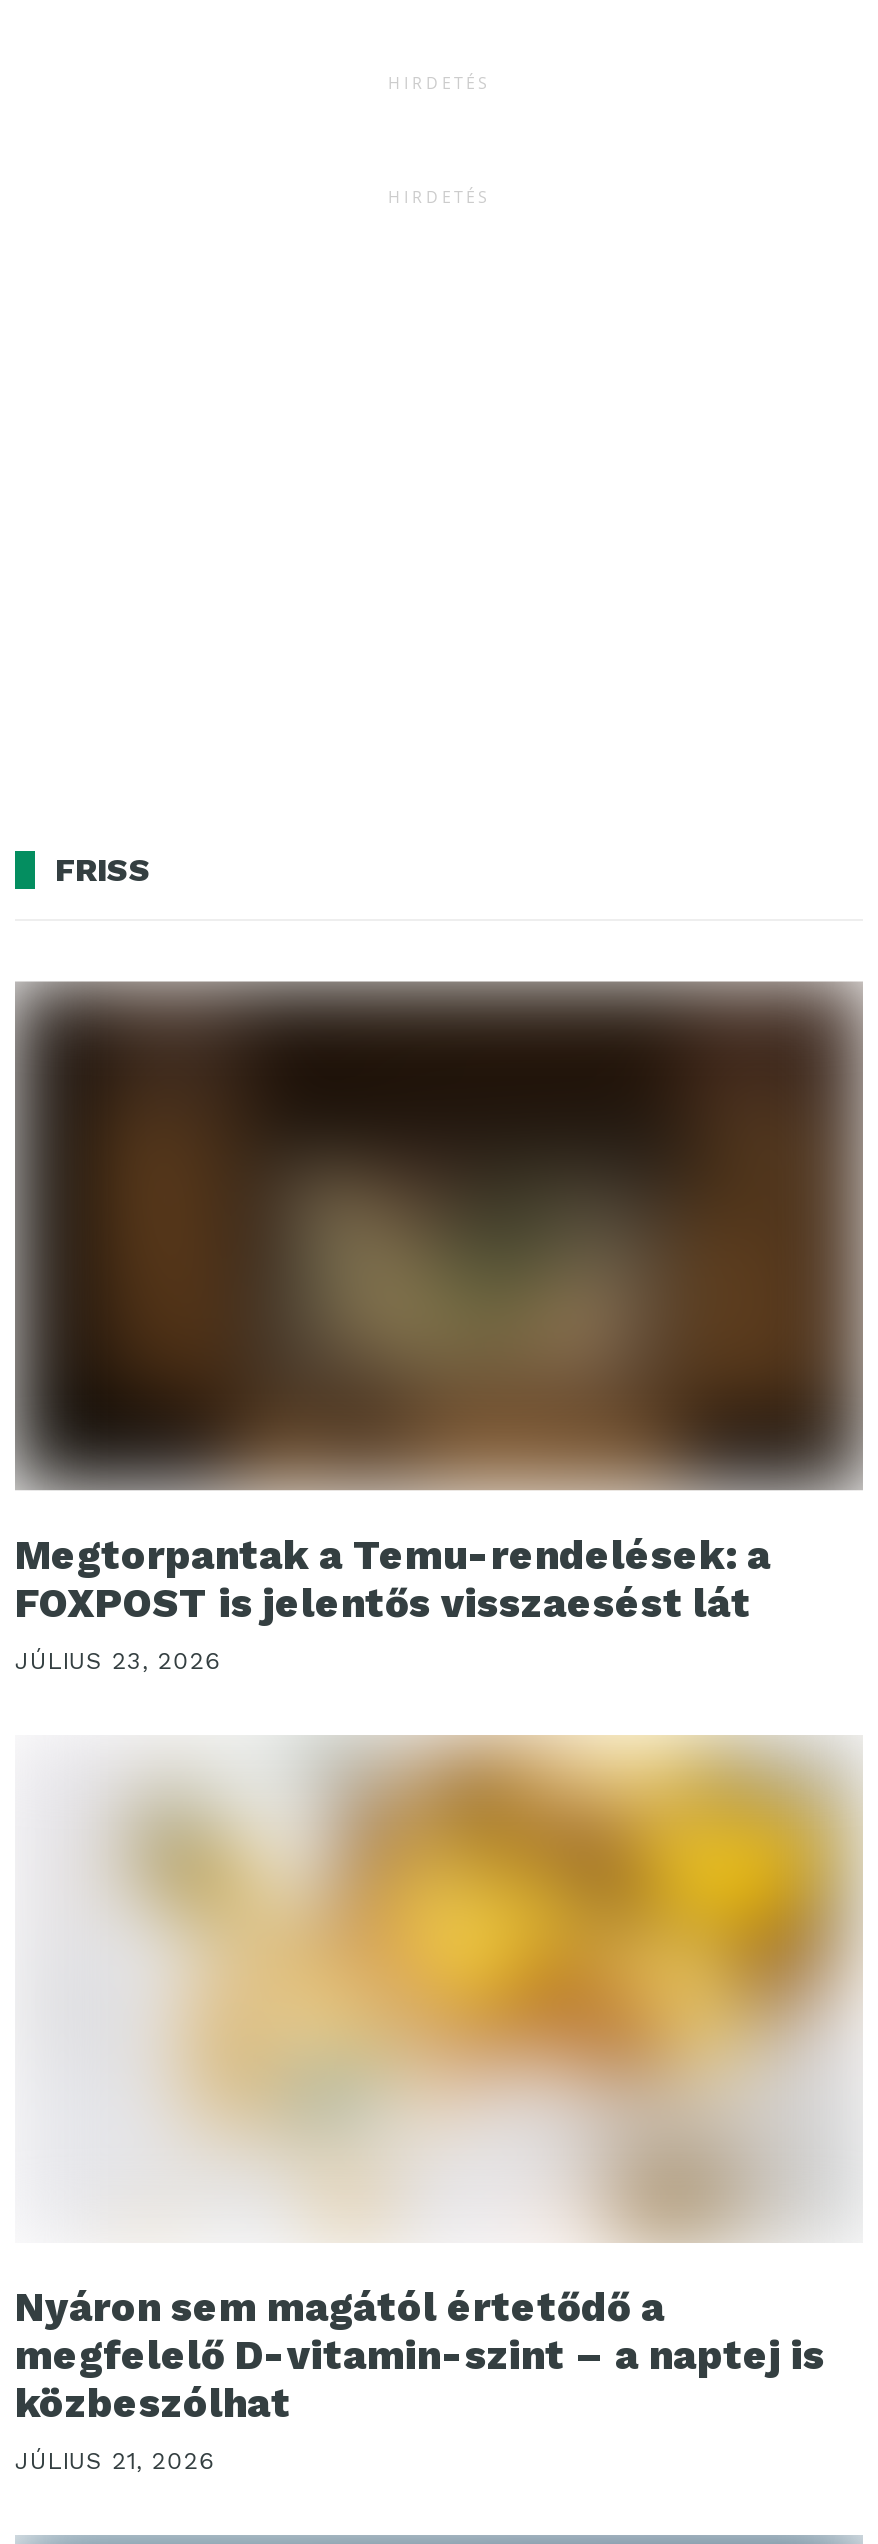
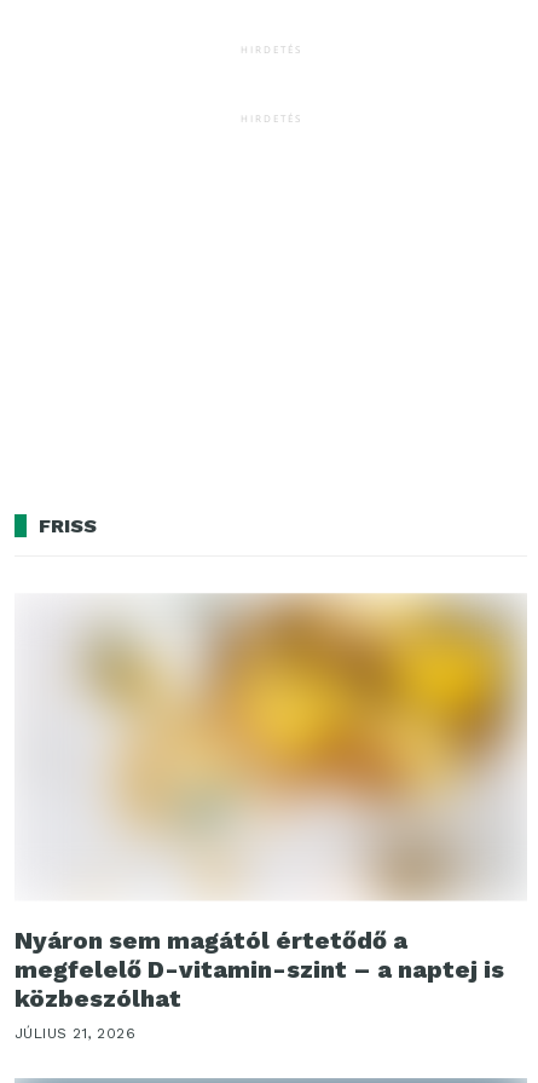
- [image]
- Megtorpantak a Temu-rendelések: a
- FOXPOST is jelentős visszaesést lát
- JÚLIUS 23, 2026
